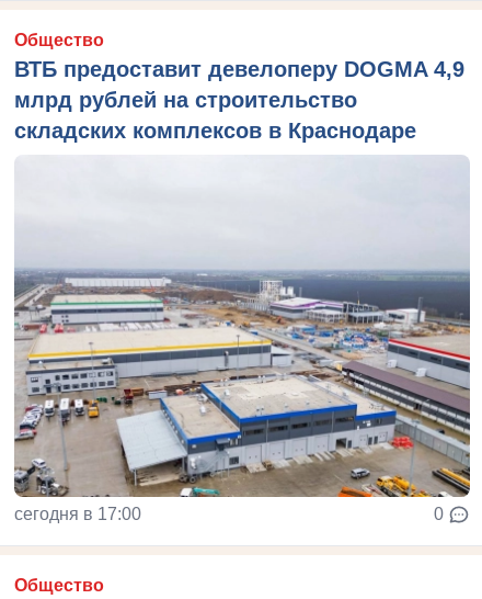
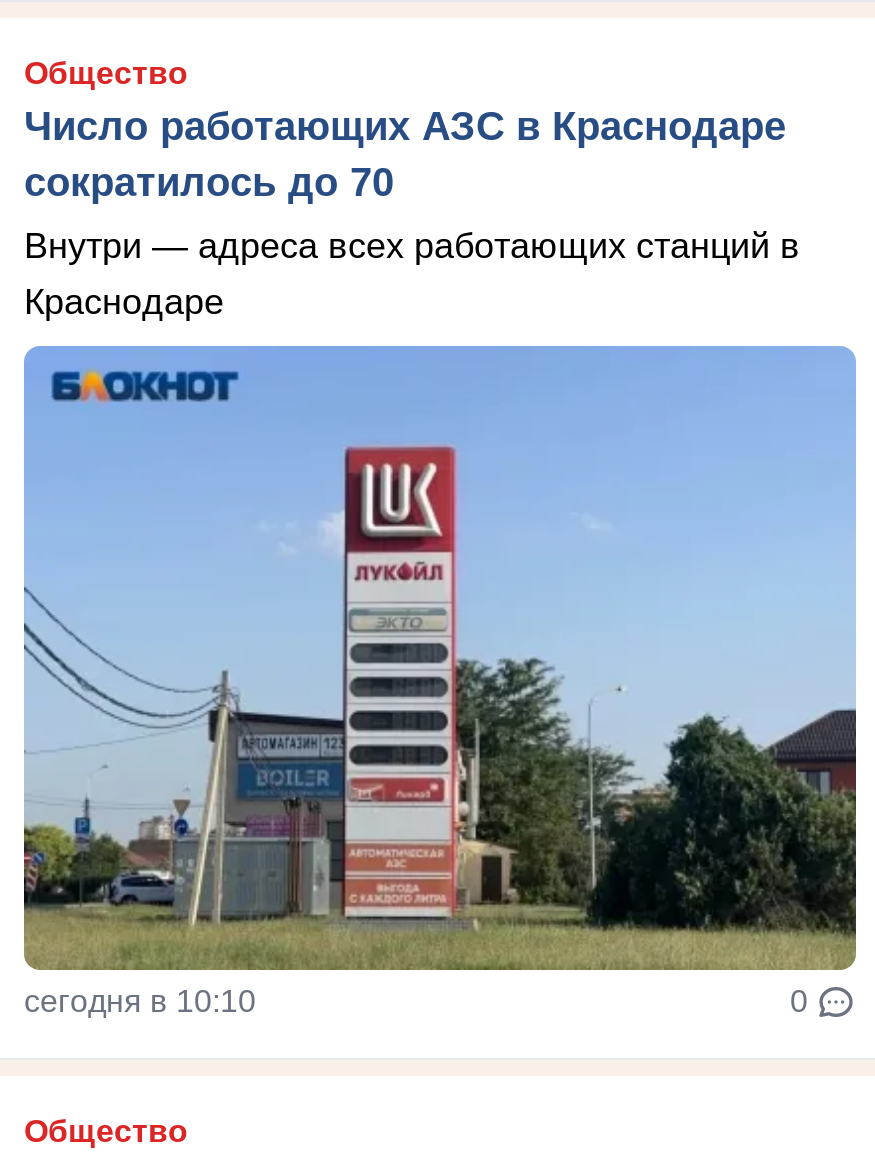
- ВТБ предоставит девелоперу DOGMA 4,9
- млрд рублей на строительство
- складских комплексов в Краснодаре
+ Число работающих АЗС в Краснодаре
+ сократилось до 70
+ Внутри — адреса всех работающих станций в
+ Краснодаре

- [image]
- сегодня в 17:00
+ [image]
+ сегодня в 10:10
